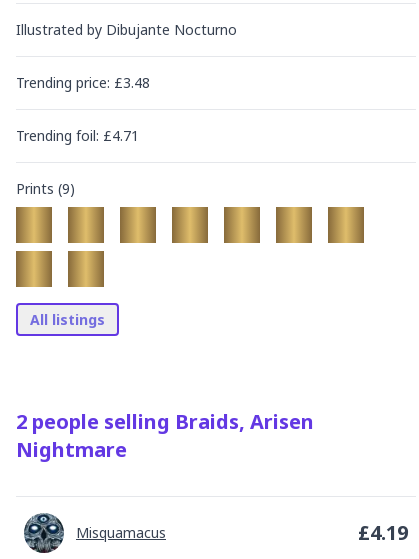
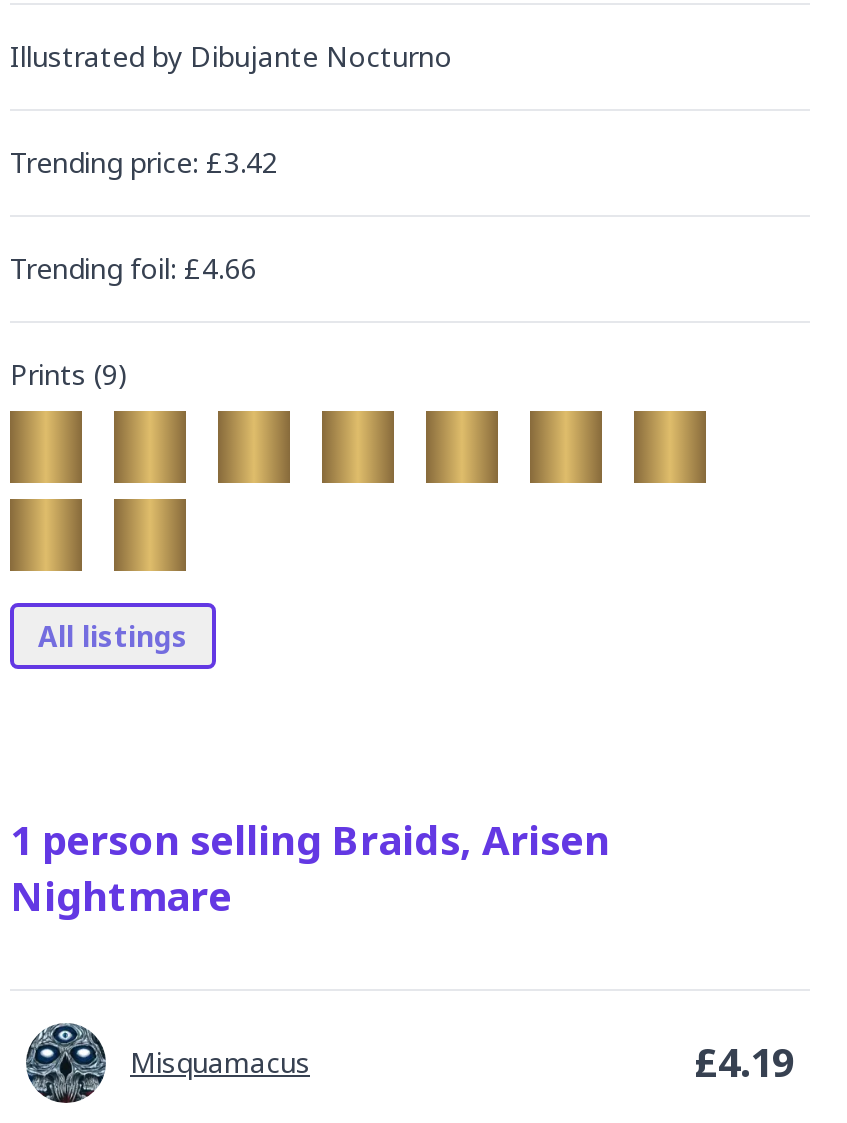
- Trending price: £3.48
+ Trending price: £3.42

- Trending foil: £4.71
+ Trending foil: £4.66

- 2 people selling Braids, Arisen
+ 1 person selling Braids, Arisen
